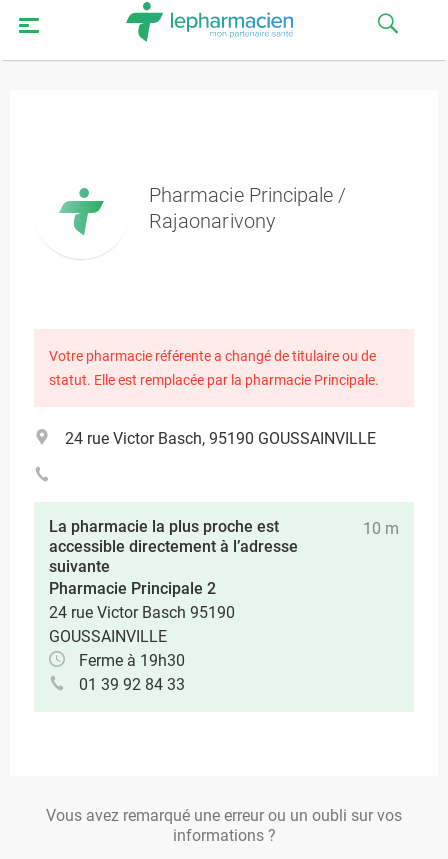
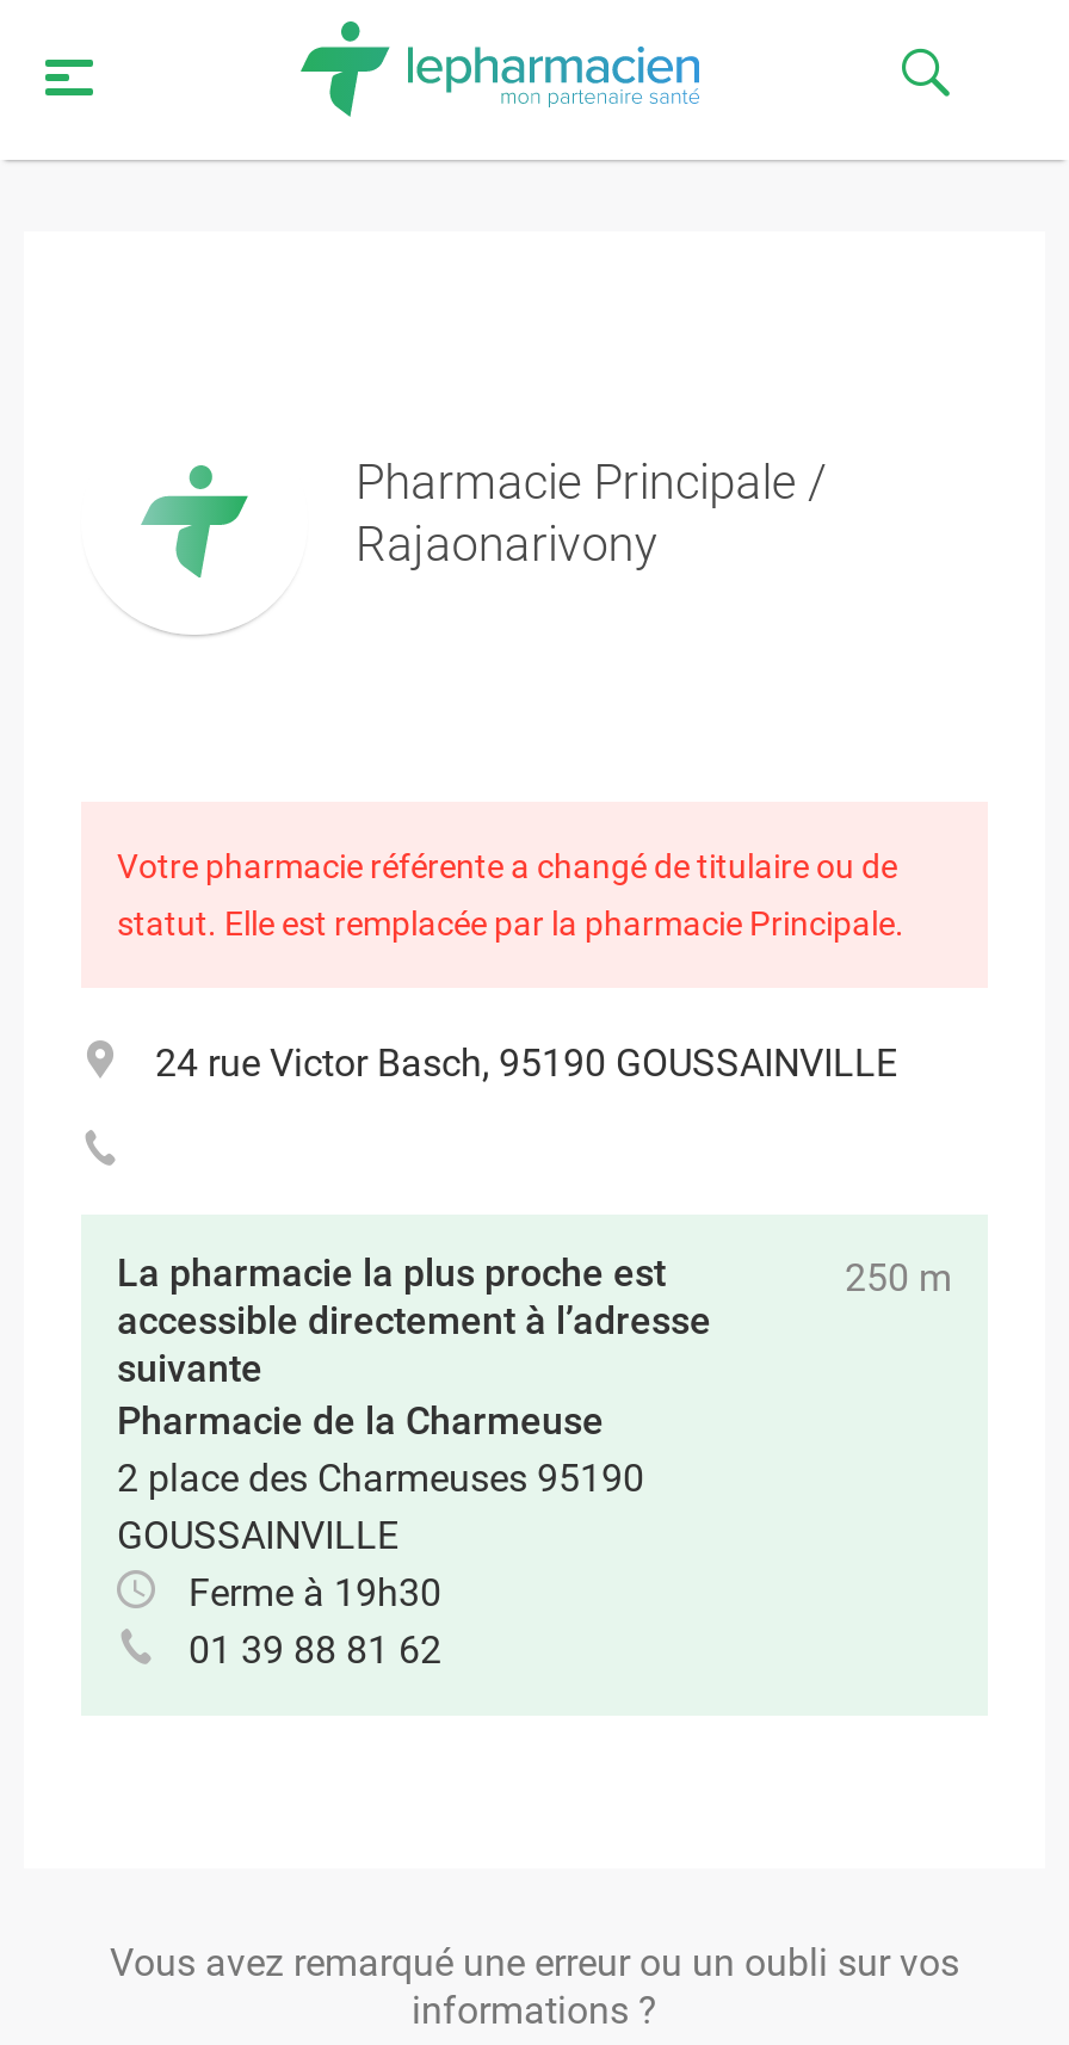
- 10 m
+ 250 m

- Pharmacie Principale 2
- 24 rue Victor Basch 95190
+ Pharmacie de la Charmeuse
+ 2 place des Charmeuses 95190

- 01 39 92 84 33
+ 01 39 88 81 62
